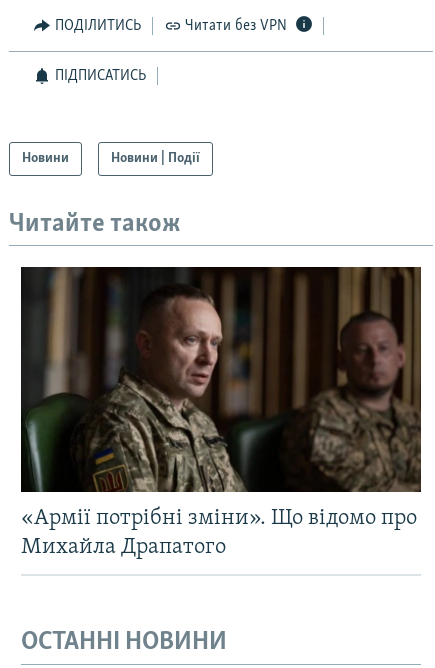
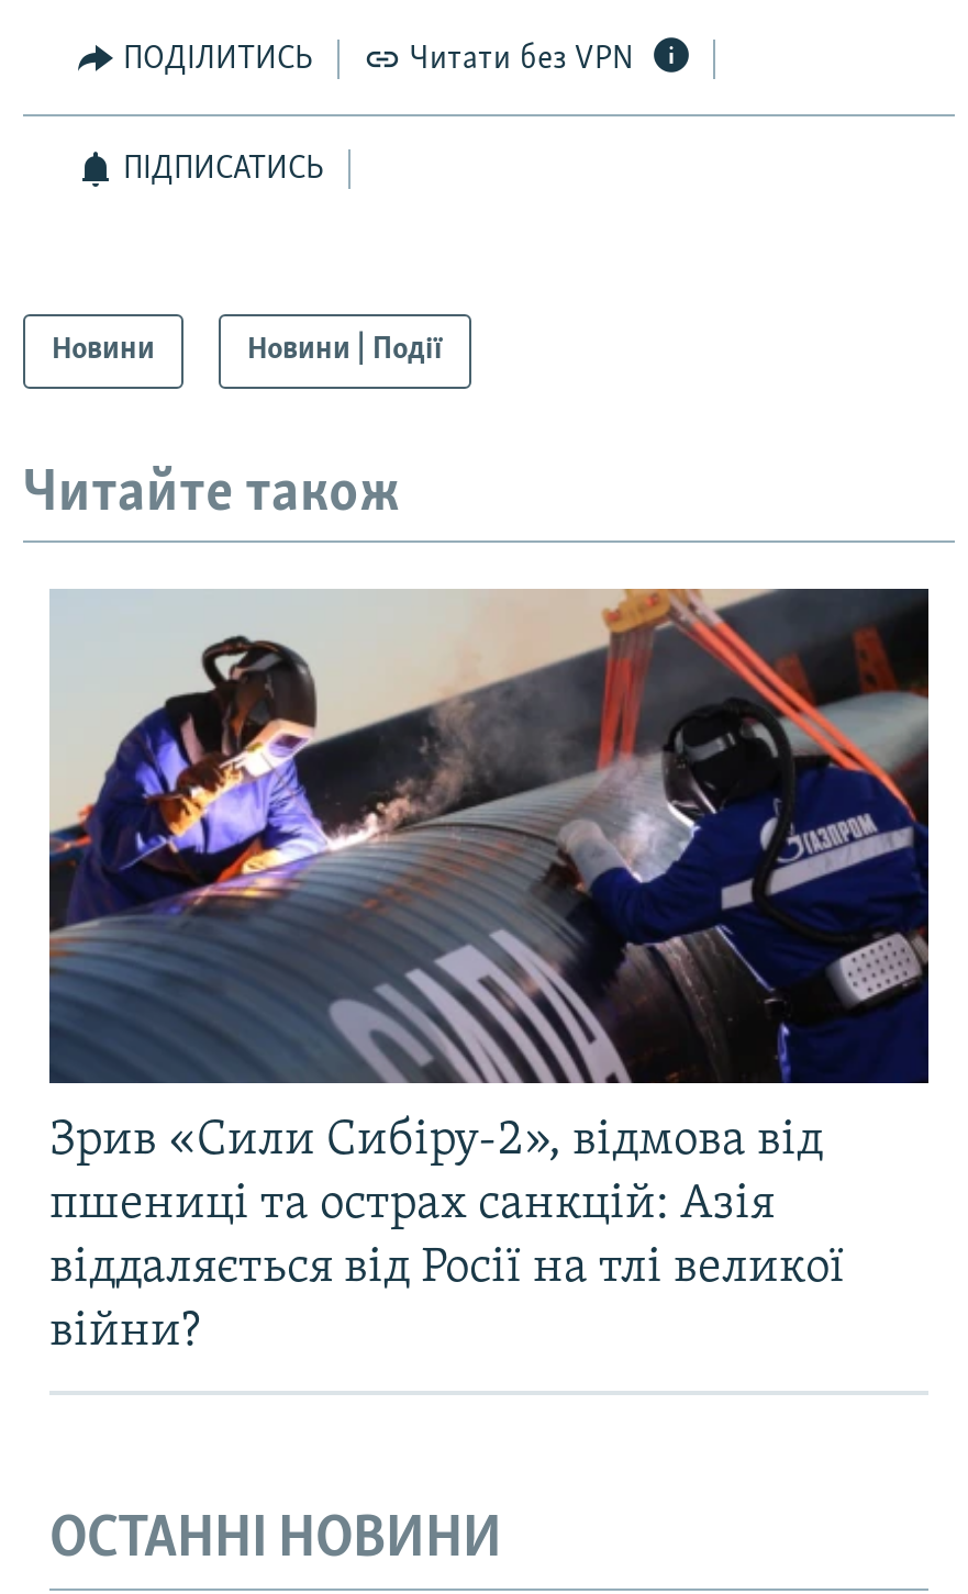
- [image]
- «Армії потрібні зміни». Що відомо про
- Михайла Драпатого
+ [image]
+ Зрив «Сили Сибіру-2», відмова від
+ пшениці та острах санкцій: Азія
+ віддаляється від Росії на тлі великої
+ війни?
